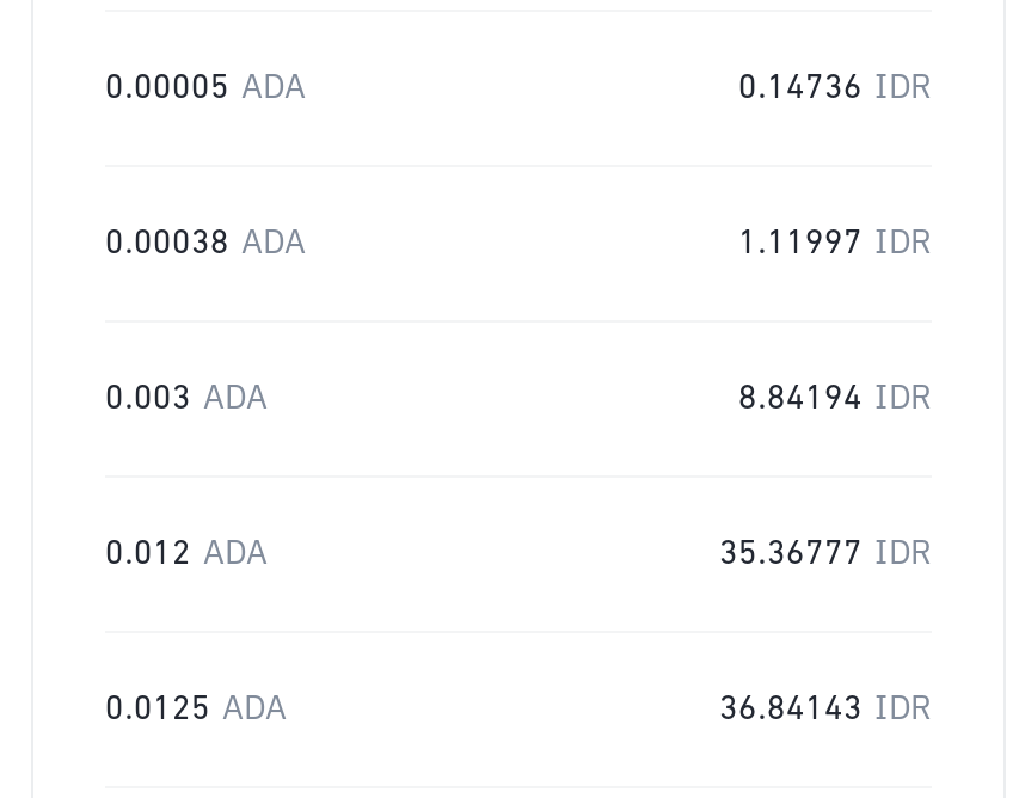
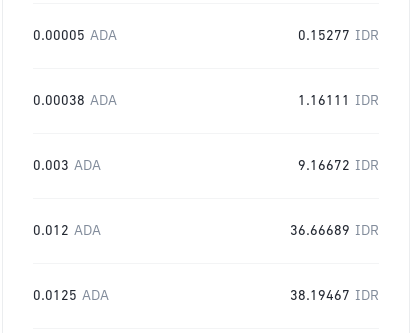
- 0.14736 IDR
+ 0.15277 IDR

- 1.11997 IDR
+ 1.16111 IDR

- 8.84194 IDR
+ 9.16672 IDR

- 35.36777 IDR
+ 36.66689 IDR

- 36.84143 IDR
+ 38.19467 IDR
